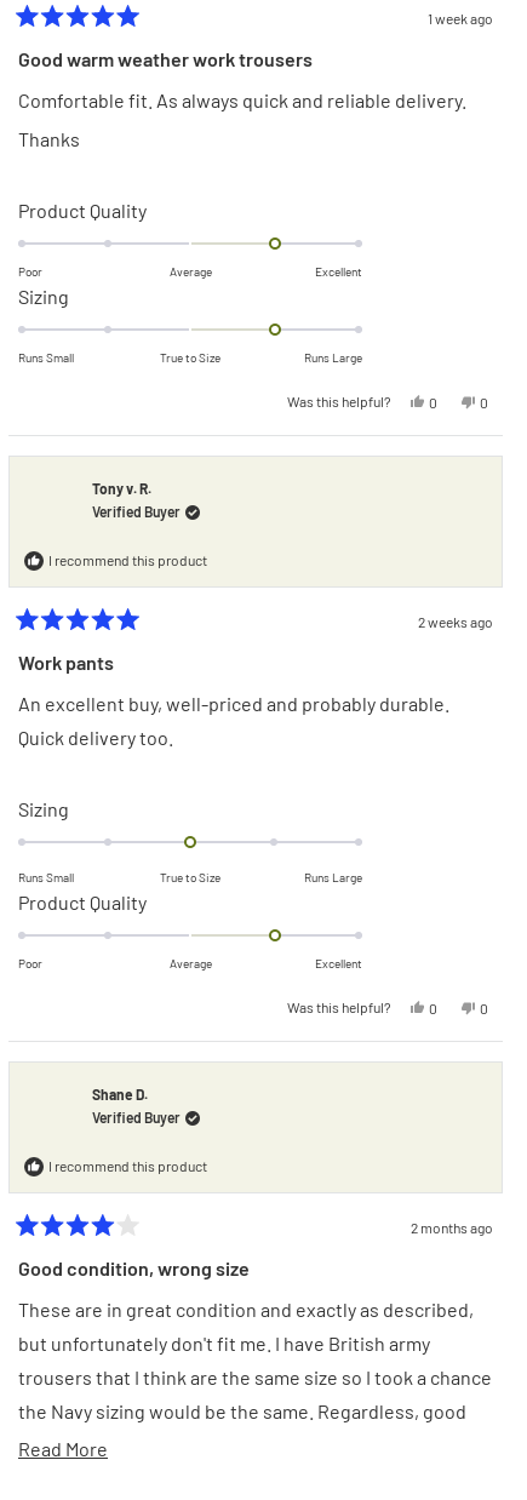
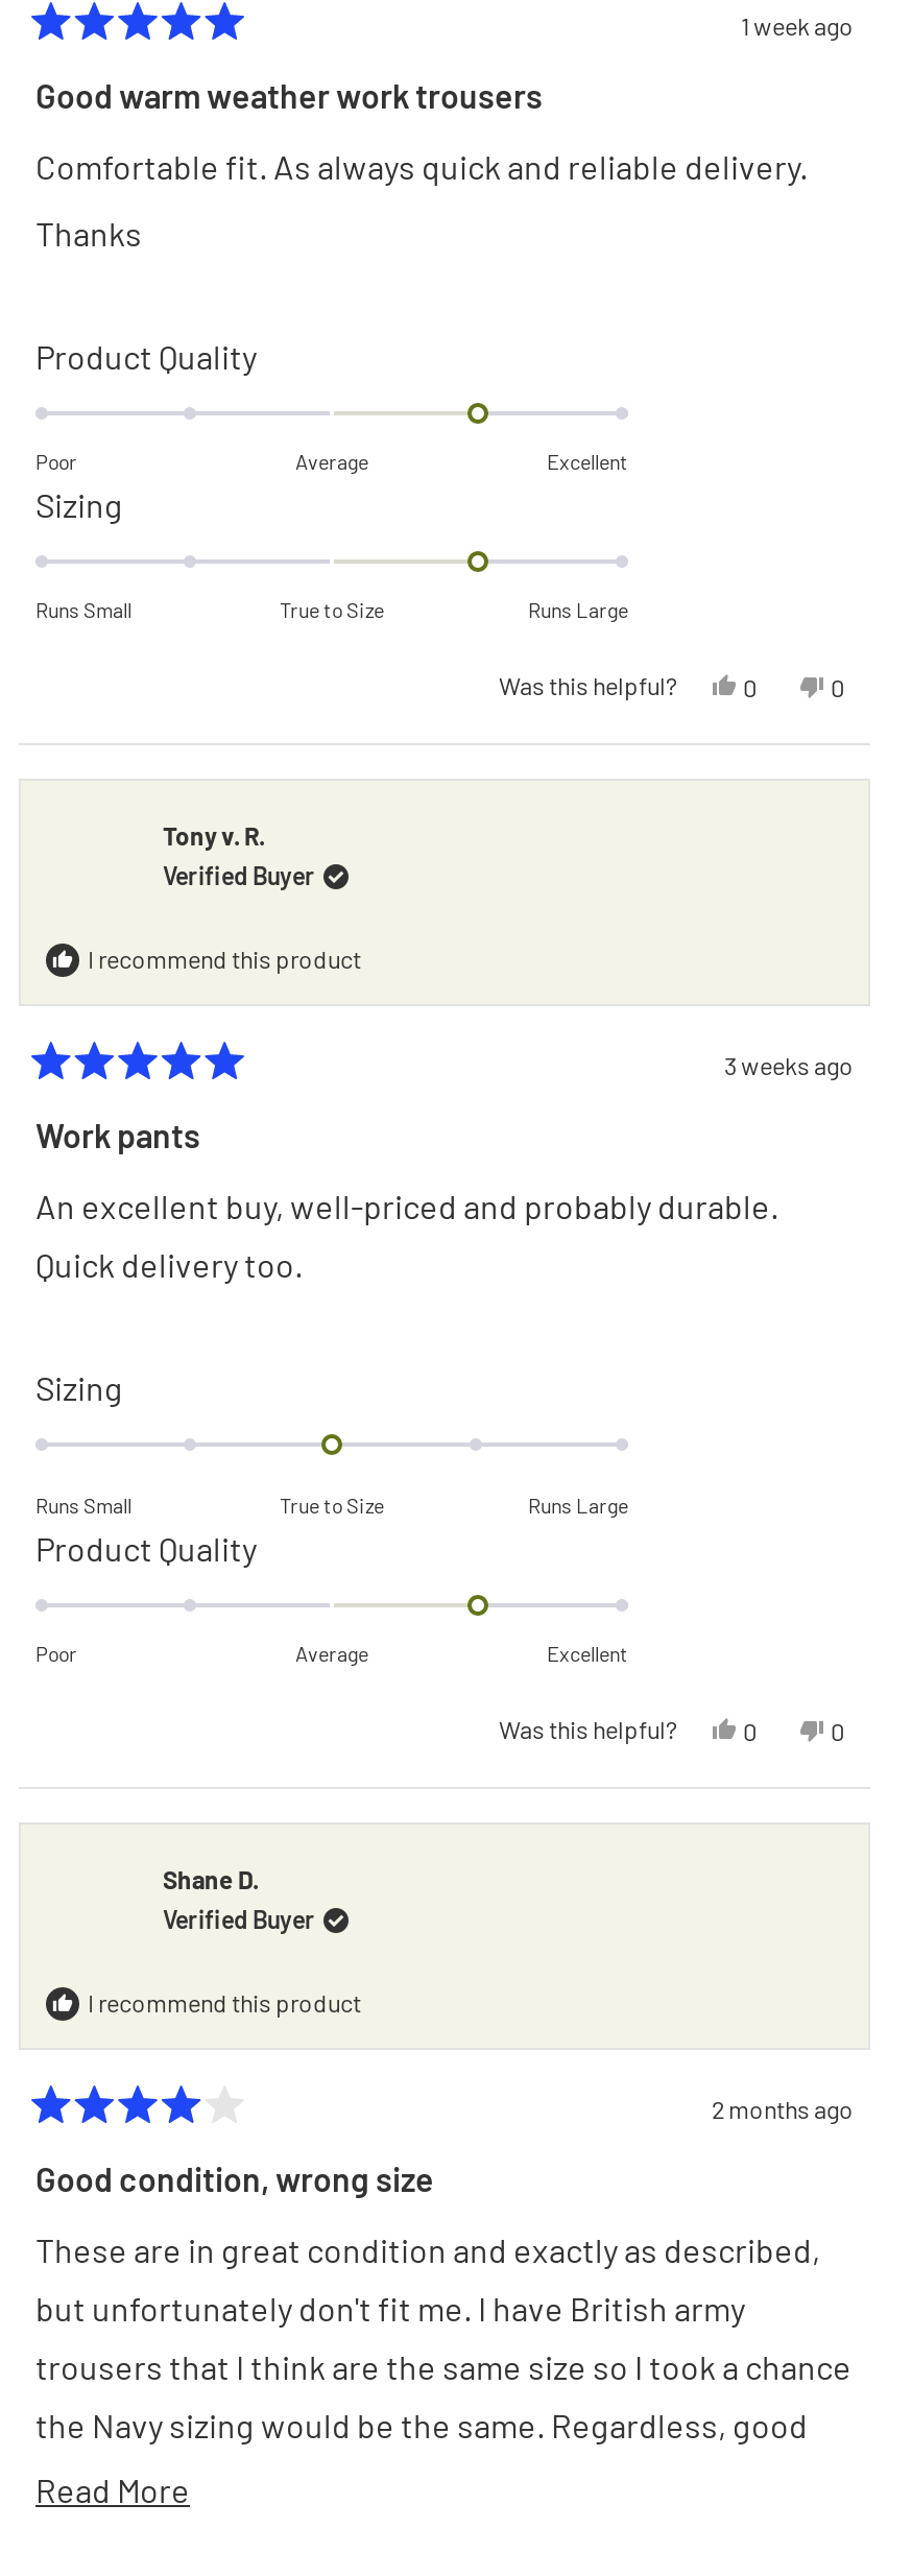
- 2 weeks ago
+ 3 weeks ago
